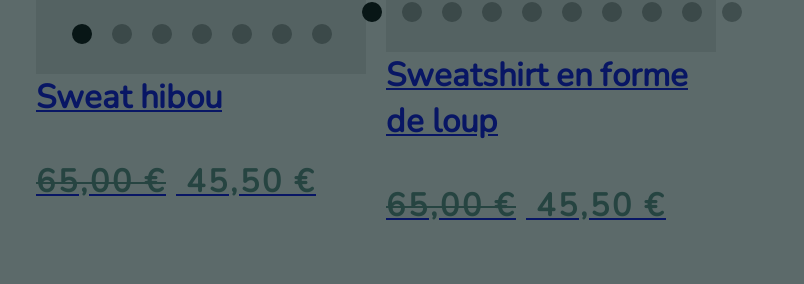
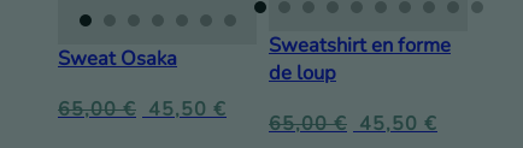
- Sweat hibou
+ Sweat Osaka
